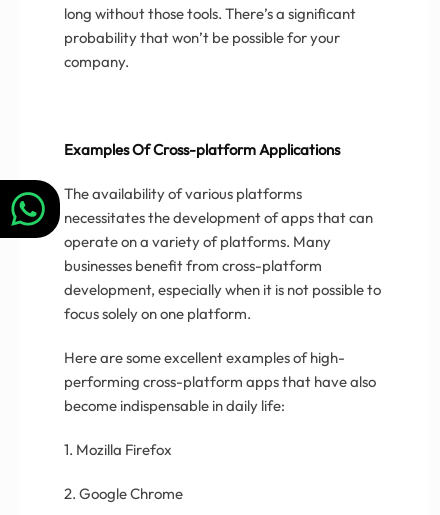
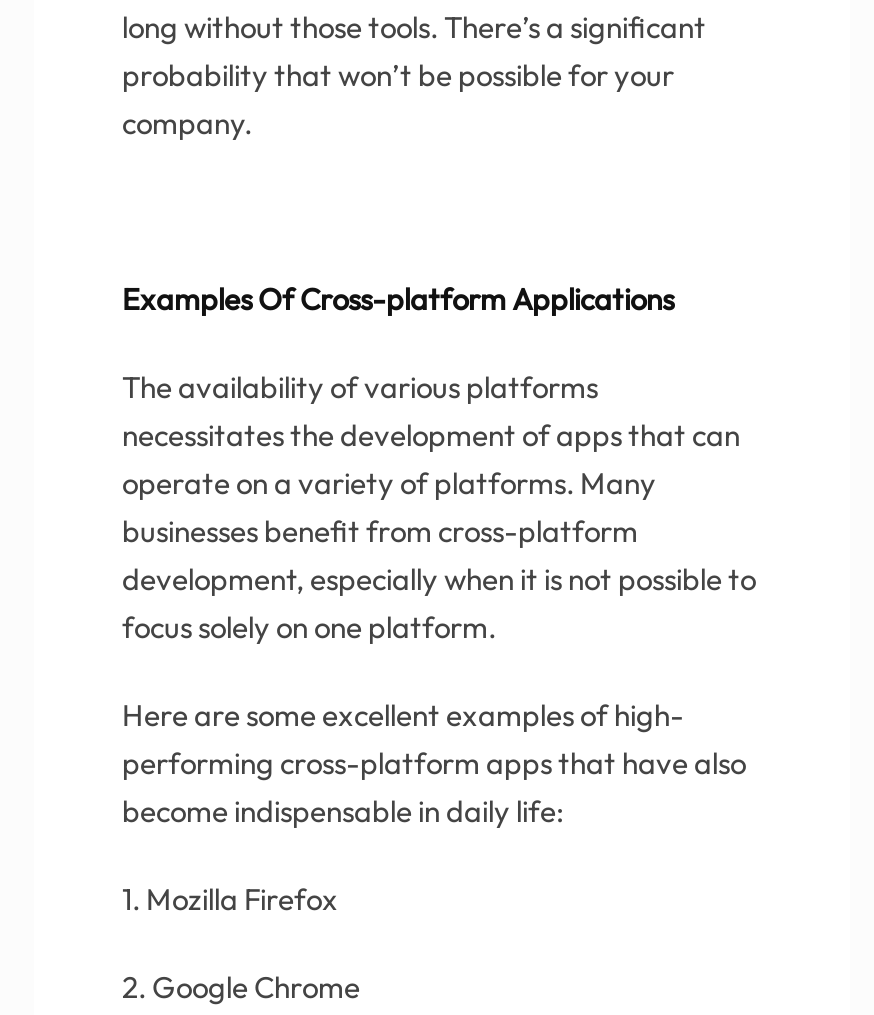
- [image]
